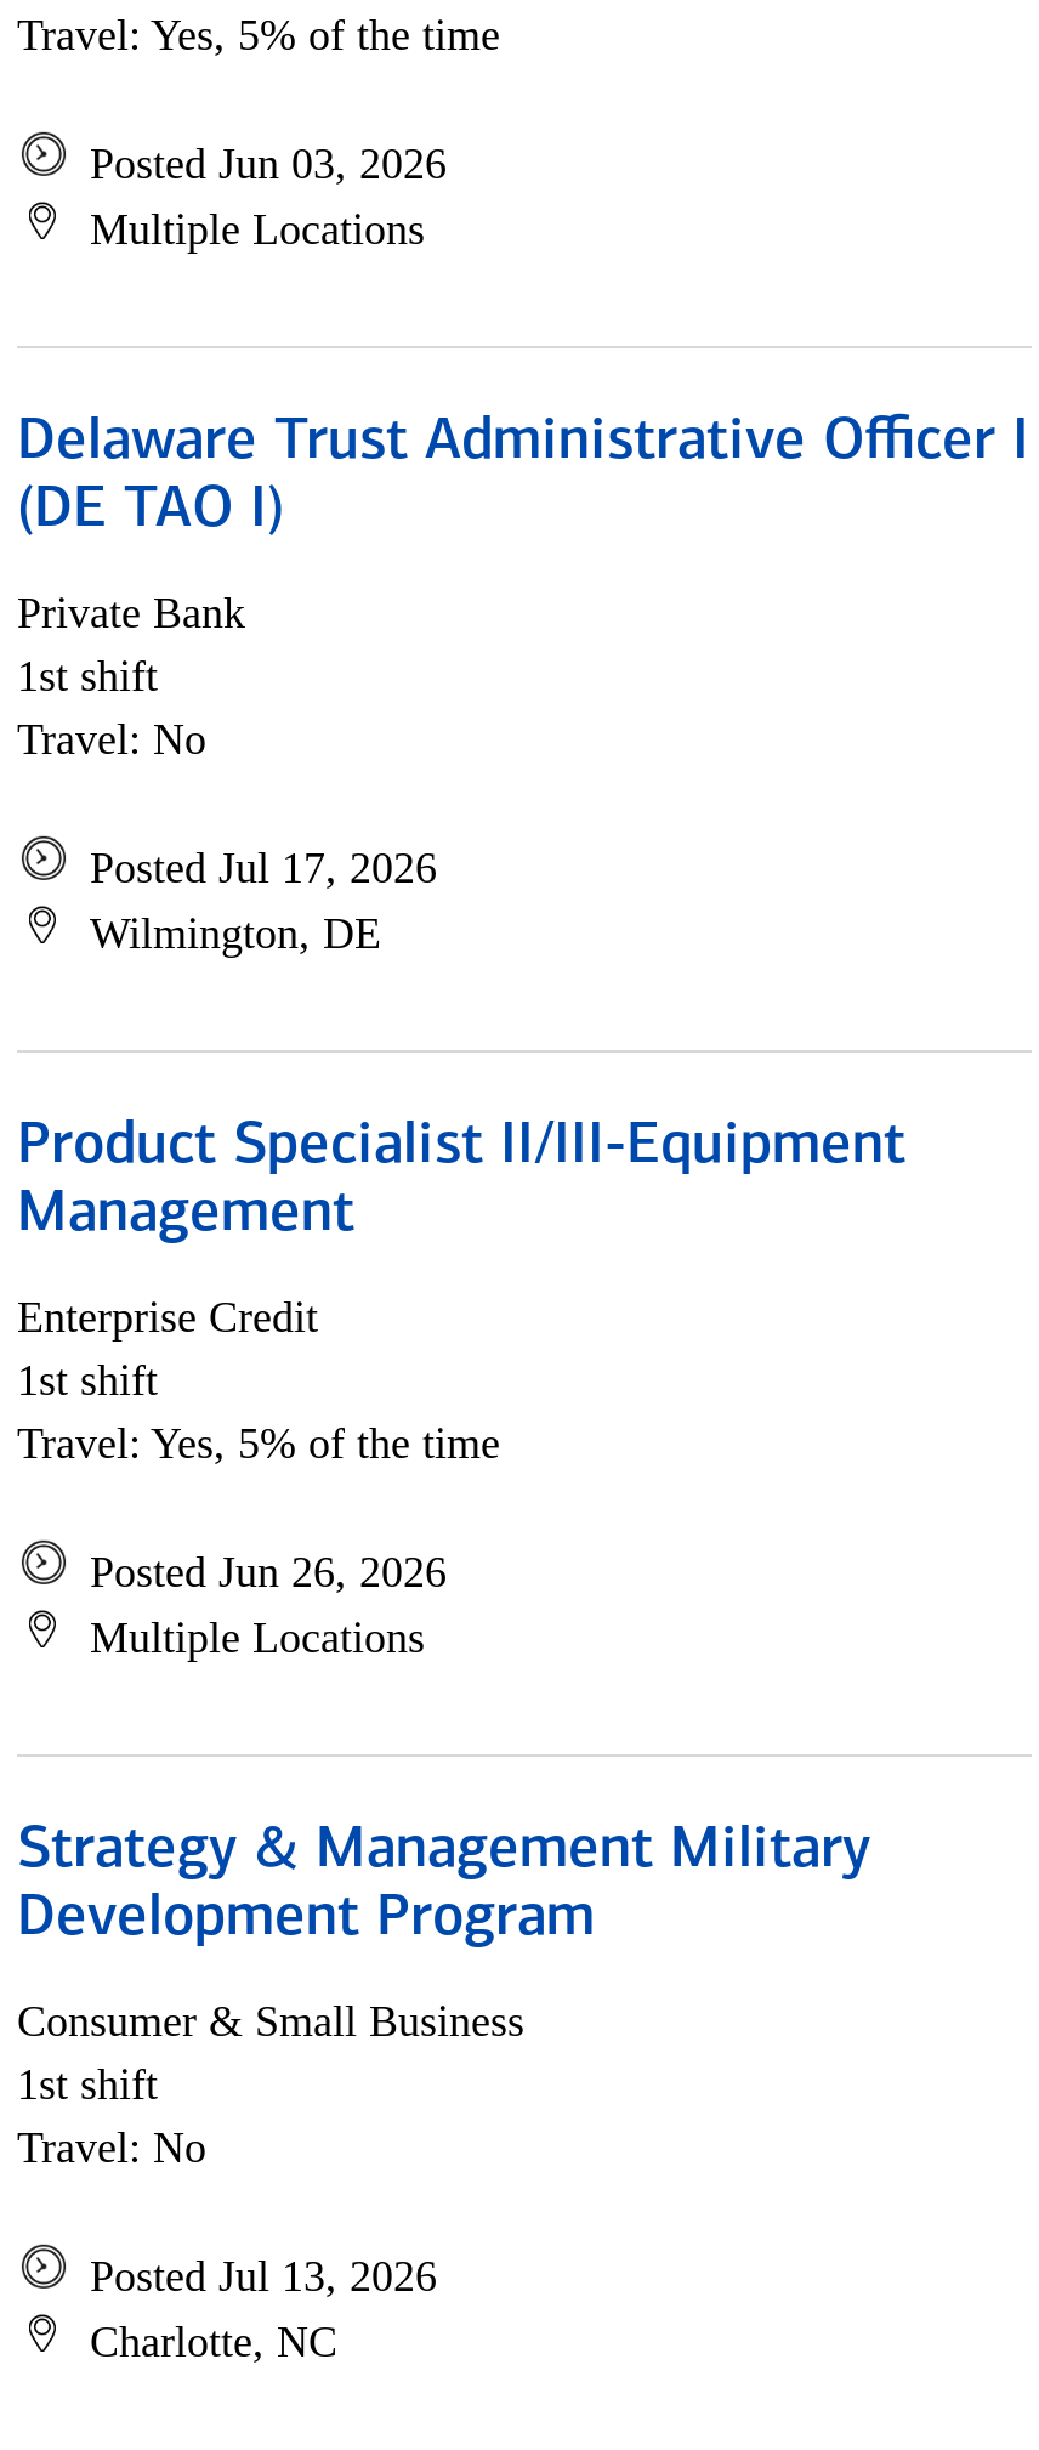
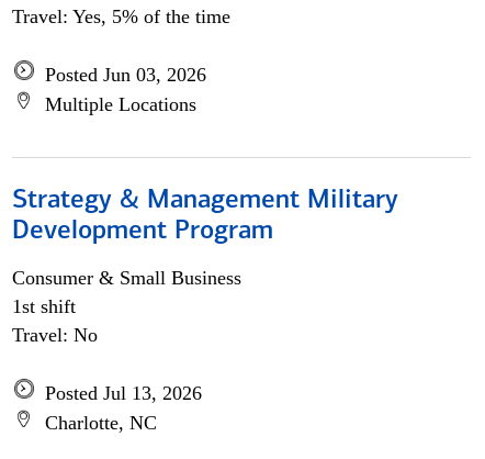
- Delaware Trust Administrative Officer I
- (DE TAO I)
- Private Bank
- 1st shift
- Travel: No
- Posted Jul 17, 2026
- Wilmington, DE

- Product Specialist II/III-Equipment
- Management
- Enterprise Credit
- 1st shift
- Travel: Yes, 5% of the time
- Posted Jun 26, 2026
- Multiple Locations
